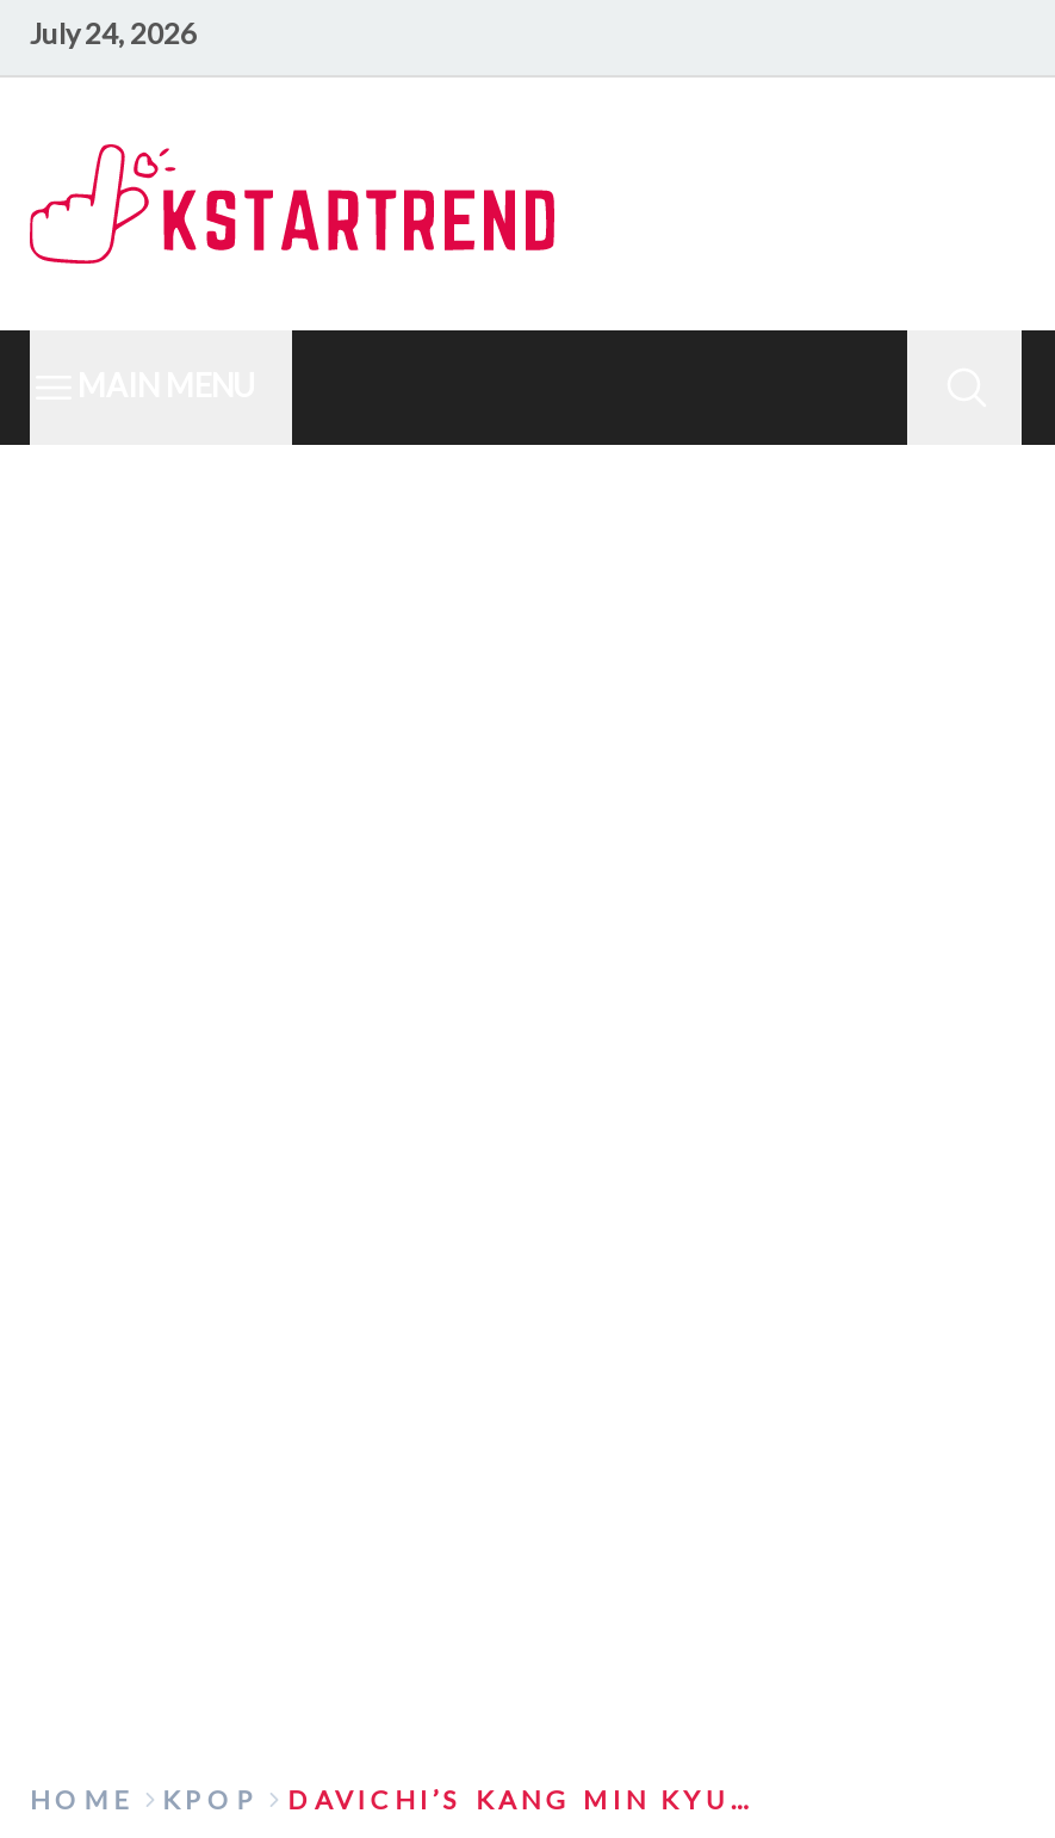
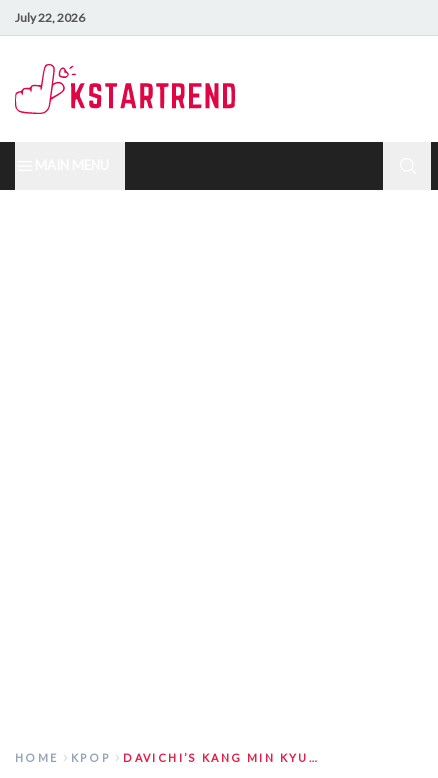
- July 24, 2026
+ July 22, 2026
